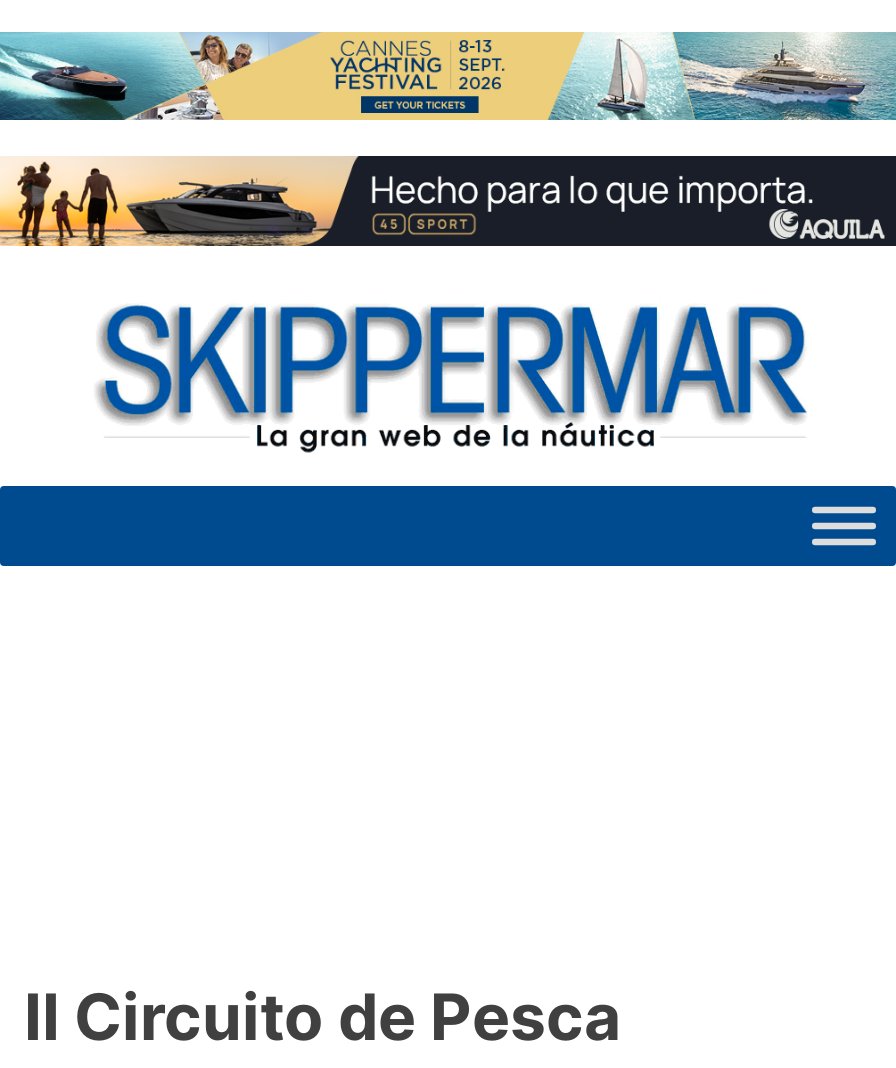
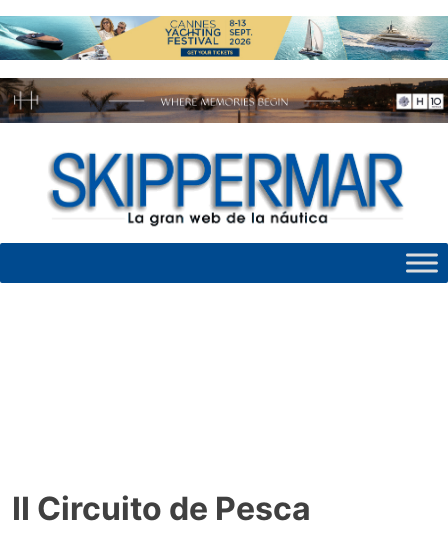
- [image]
+ [image]
